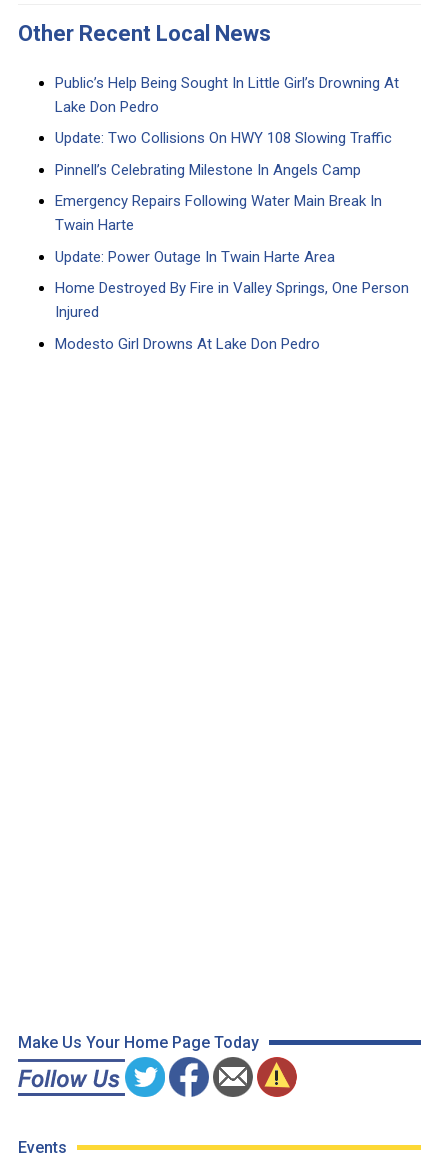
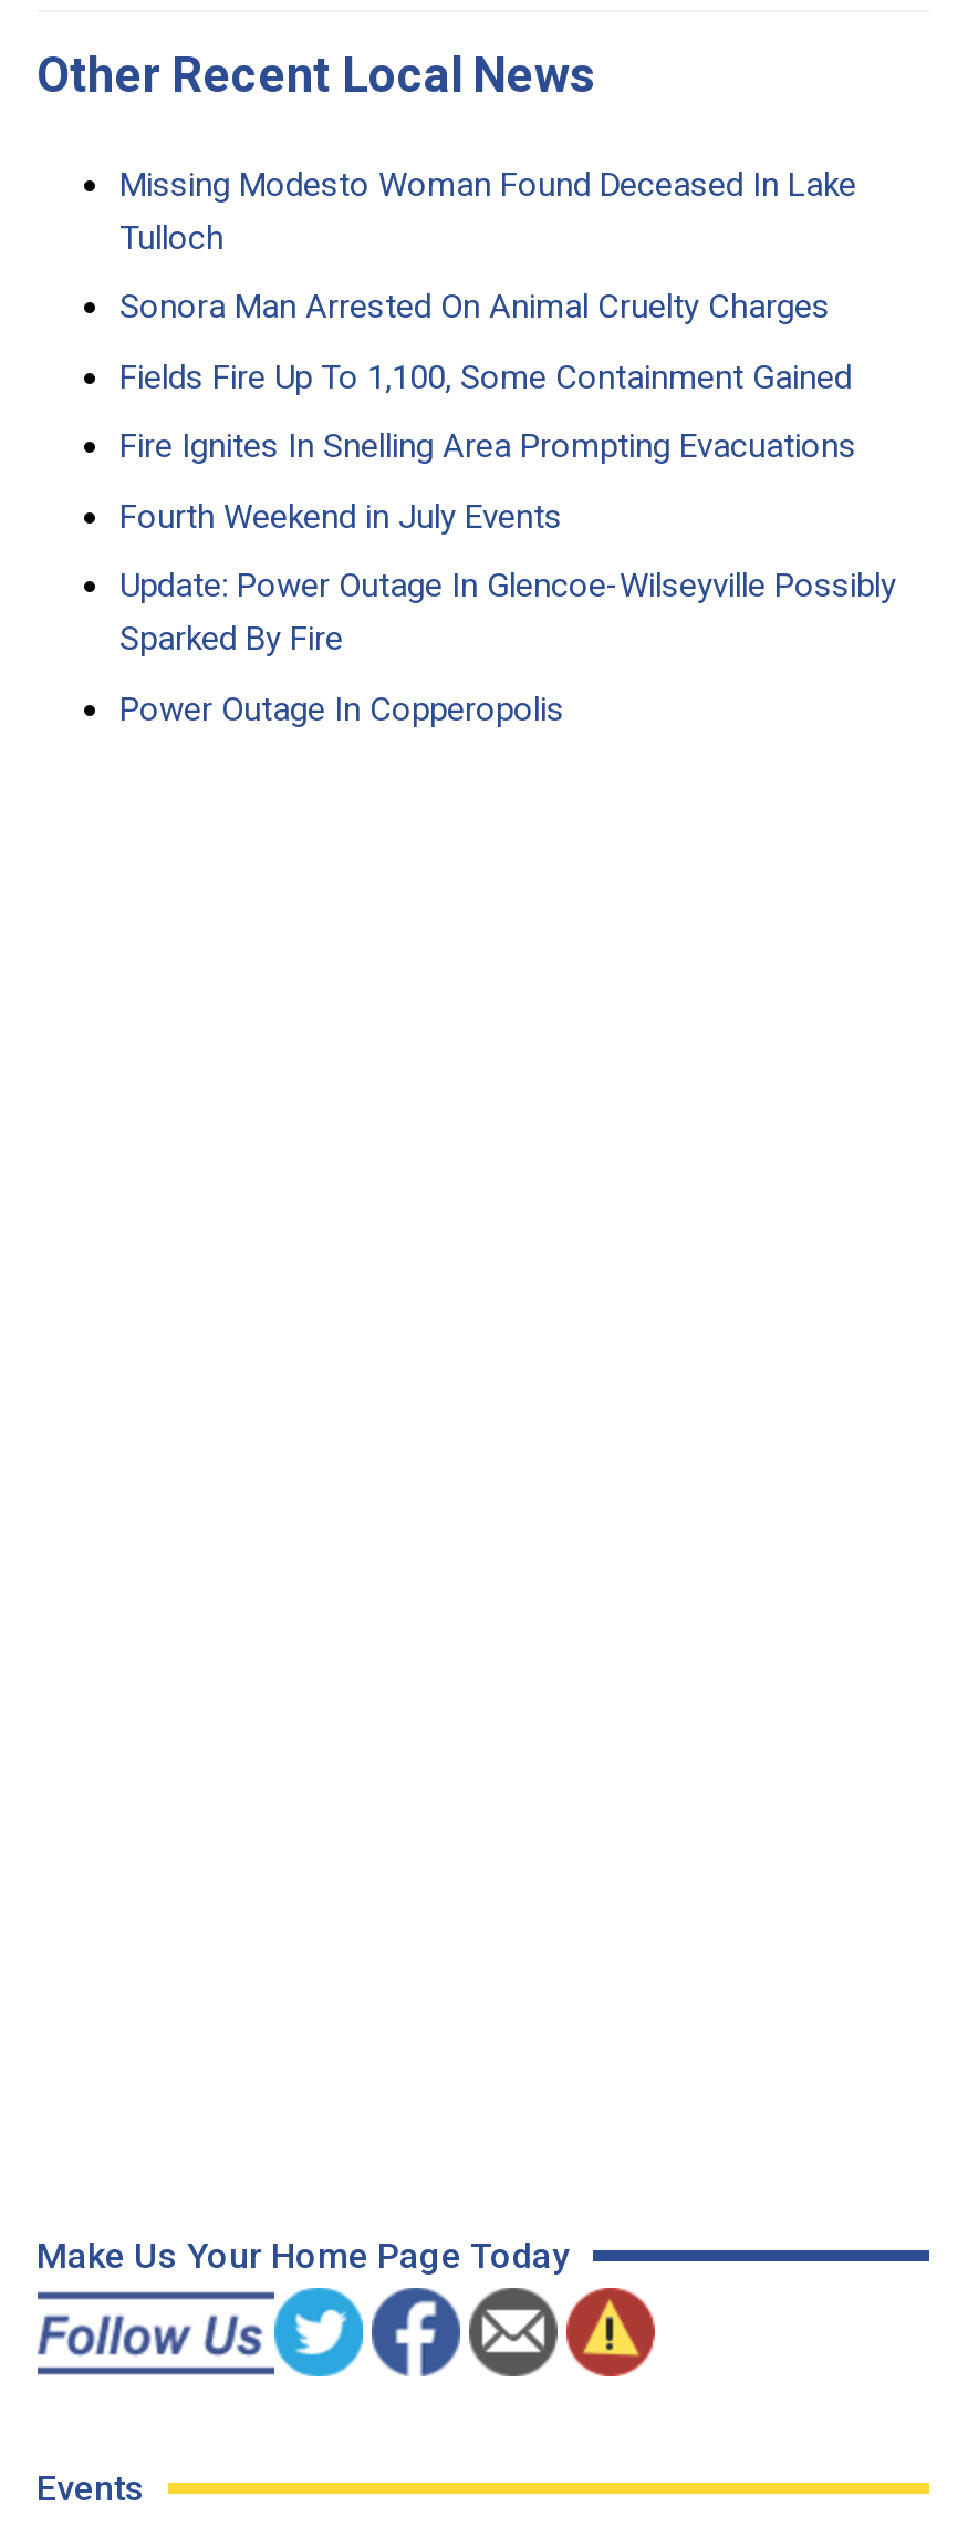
- Public’s Help Being Sought In Little Girl’s Drowning At
- Lake Don Pedro
+ Missing Modesto Woman Found Deceased In Lake
+ Tulloch

- Update: Two Collisions On HWY 108 Slowing Traffic
+ Sonora Man Arrested On Animal Cruelty Charges

- Pinnell’s Celebrating Milestone In Angels Camp
+ Fields Fire Up To 1,100, Some Containment Gained

- Emergency Repairs Following Water Main Break In
- Twain Harte
+ Fire Ignites In Snelling Area Prompting Evacuations

- Update: Power Outage In Twain Harte Area
+ Fourth Weekend in July Events

- Home Destroyed By Fire in Valley Springs, One Person
- Injured
+ Update: Power Outage In Glencoe-Wilseyville Possibly
+ Sparked By Fire

- Modesto Girl Drowns At Lake Don Pedro
+ Power Outage In Copperopolis
